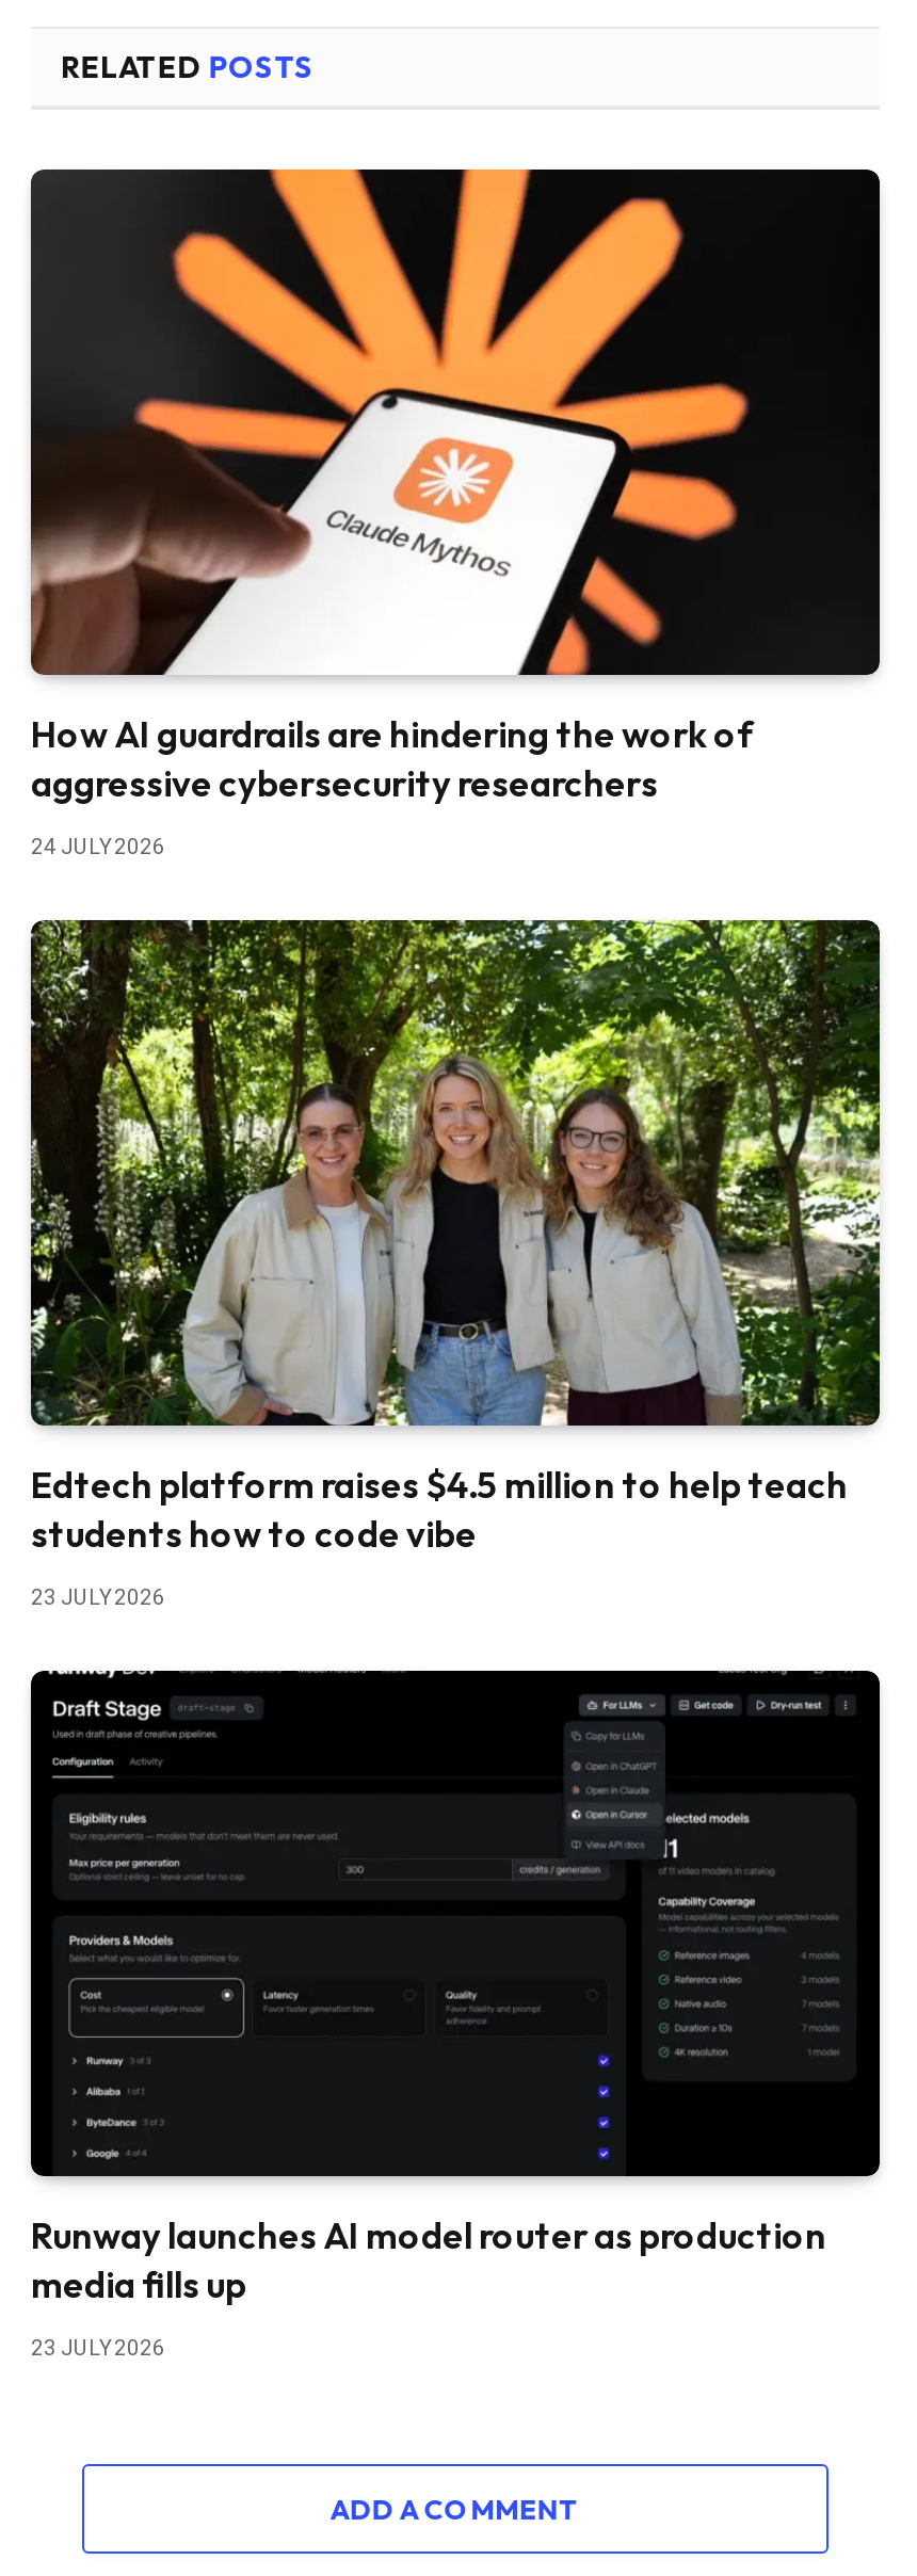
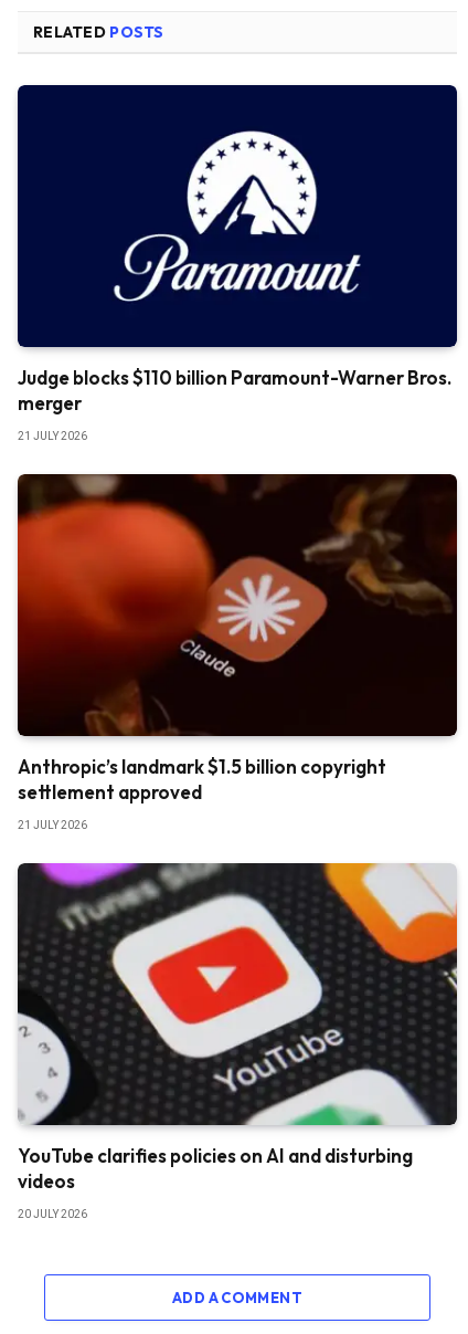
- [image]
- How AI guardrails are hindering the work of
- aggressive cybersecurity researchers
+ [image]
+ Judge blocks $110 billion Paramount-Warner Bros.
+ merger

- 24 JULY 2026
+ 21 JULY 2026

- [image]
- Edtech platform raises $4.5 million to help teach
- students how to code vibe
+ [image]
+ Anthropic’s landmark $1.5 billion copyright
+ settlement approved

- 23 JULY 2026
+ 21 JULY 2026

- [image]
- Runway launches AI model router as production
- media fills up
+ [image]
+ YouTube clarifies policies on AI and disturbing
+ videos

- 23 JULY 2026
+ 20 JULY 2026
